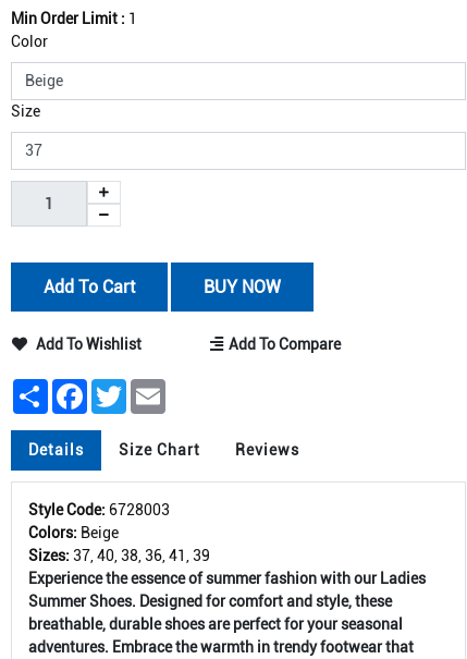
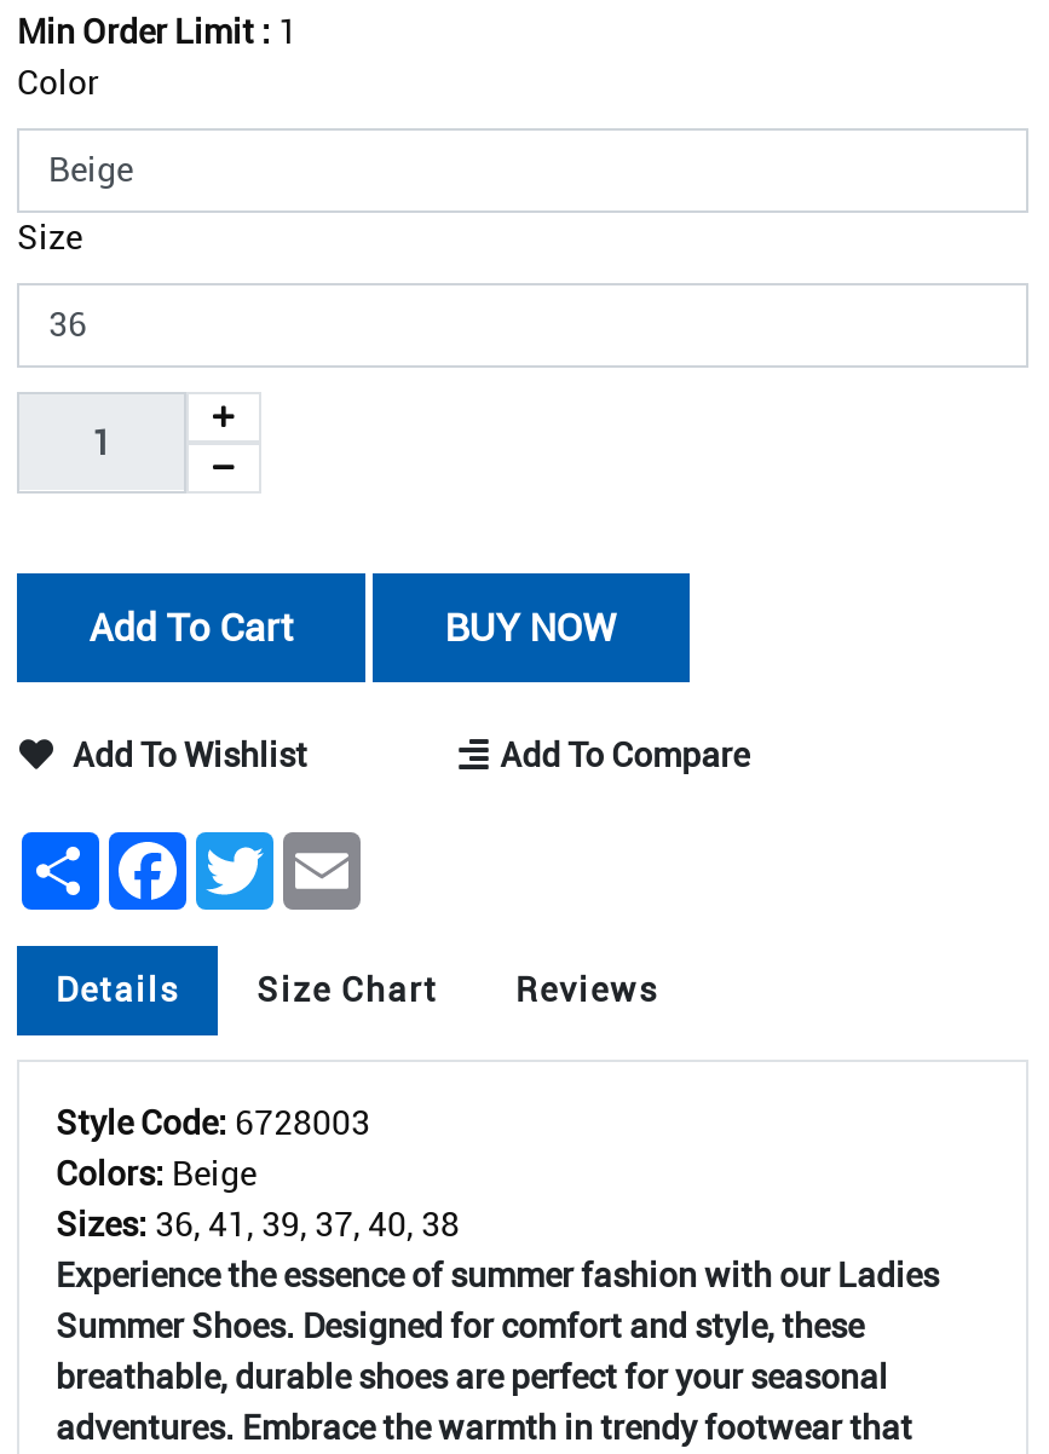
- Sizes: 37, 40, 38, 36, 41, 39
+ Sizes: 36, 41, 39, 37, 40, 38
